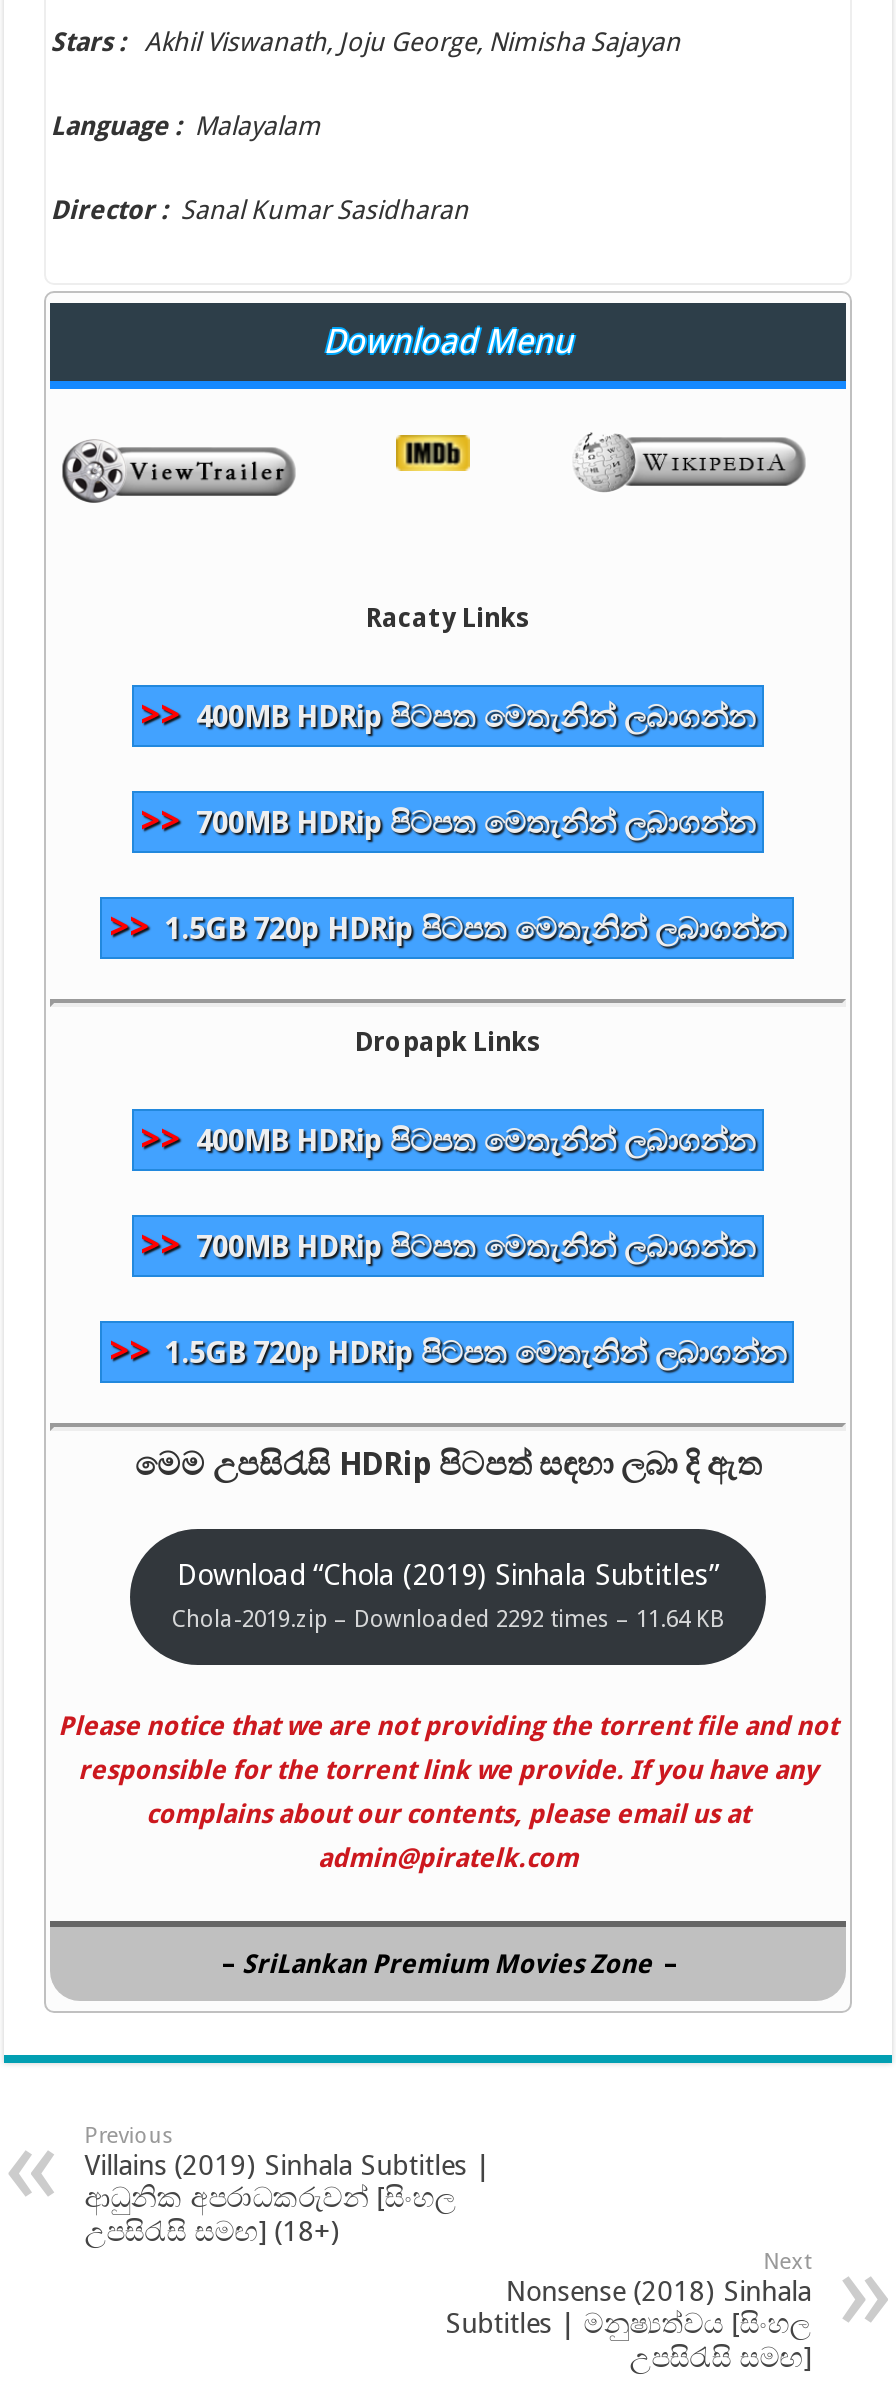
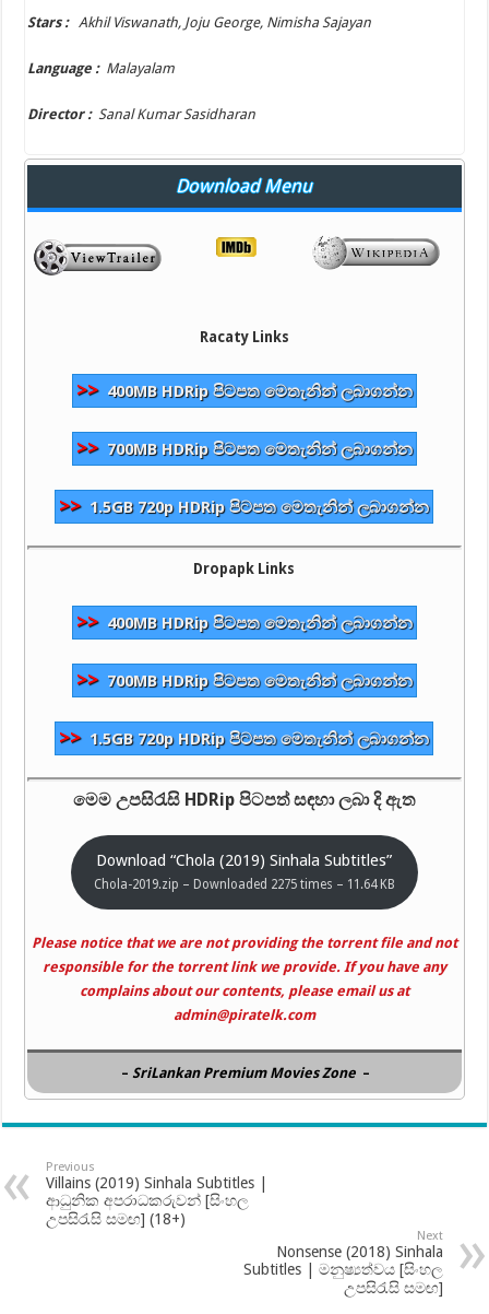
- Chola-2019.zip – Downloaded 2292 times – 11.64 KB
+ Chola-2019.zip – Downloaded 2275 times – 11.64 KB
